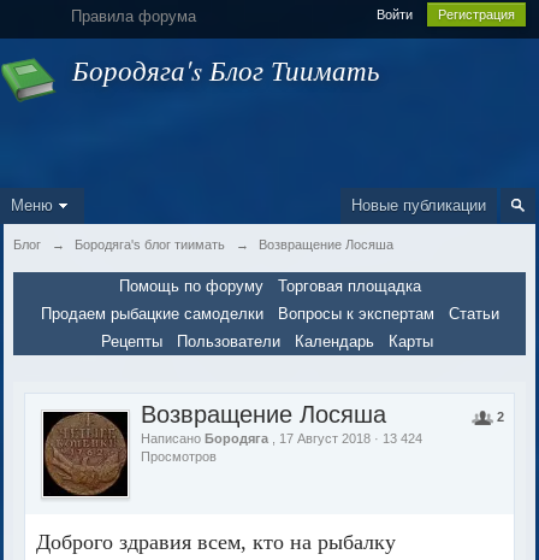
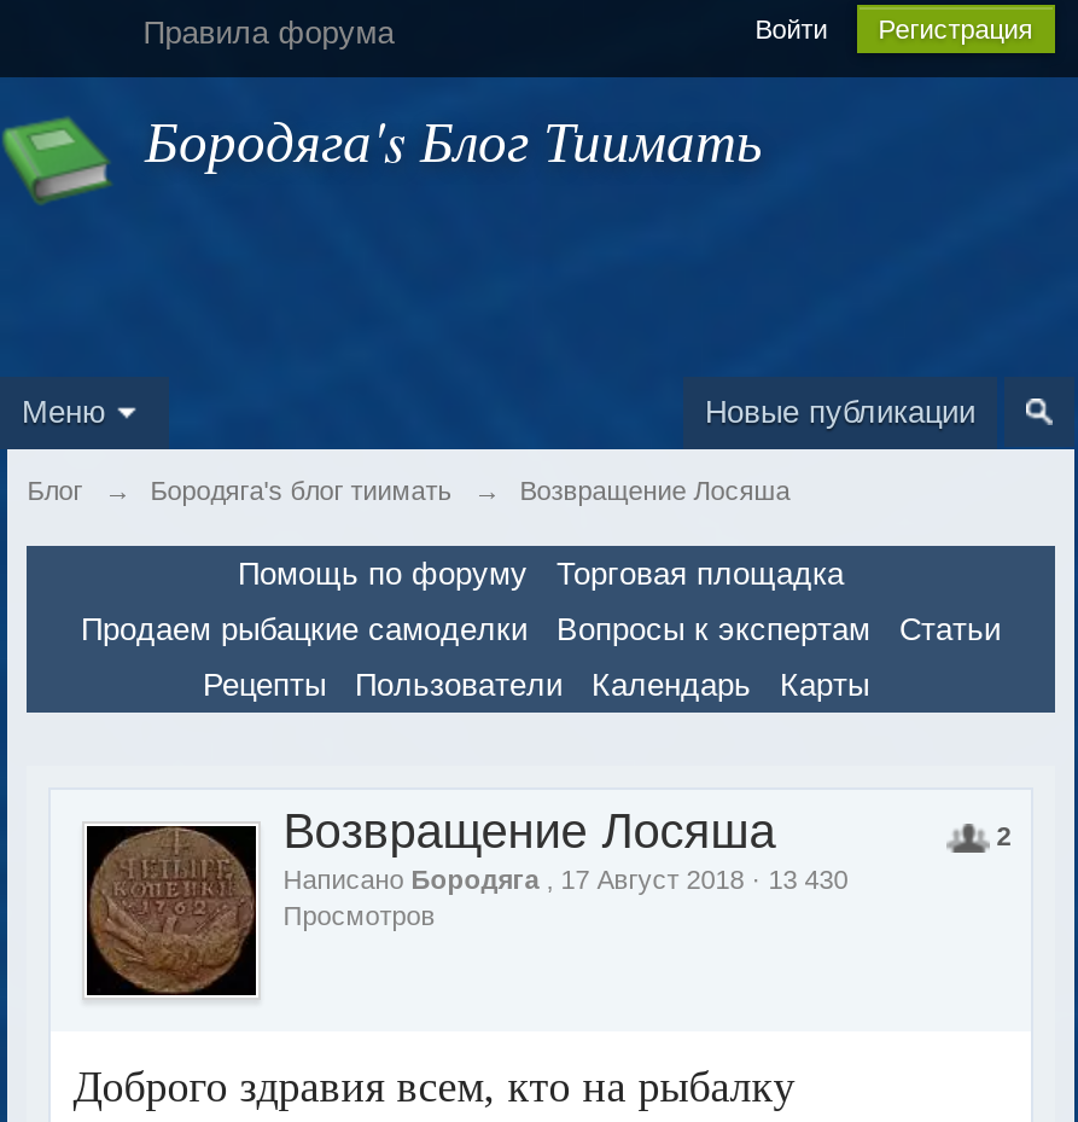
- Написано Бородяга, 17 Август 2018 · 13 424
+ Написано Бородяга, 17 Август 2018 · 13 430
